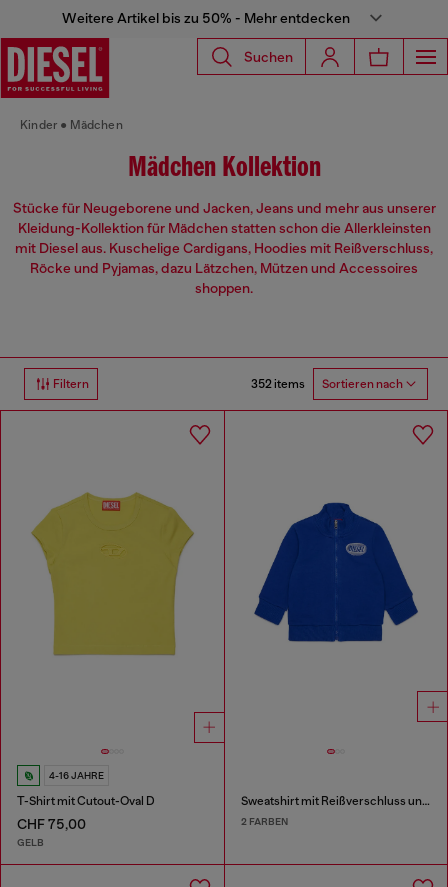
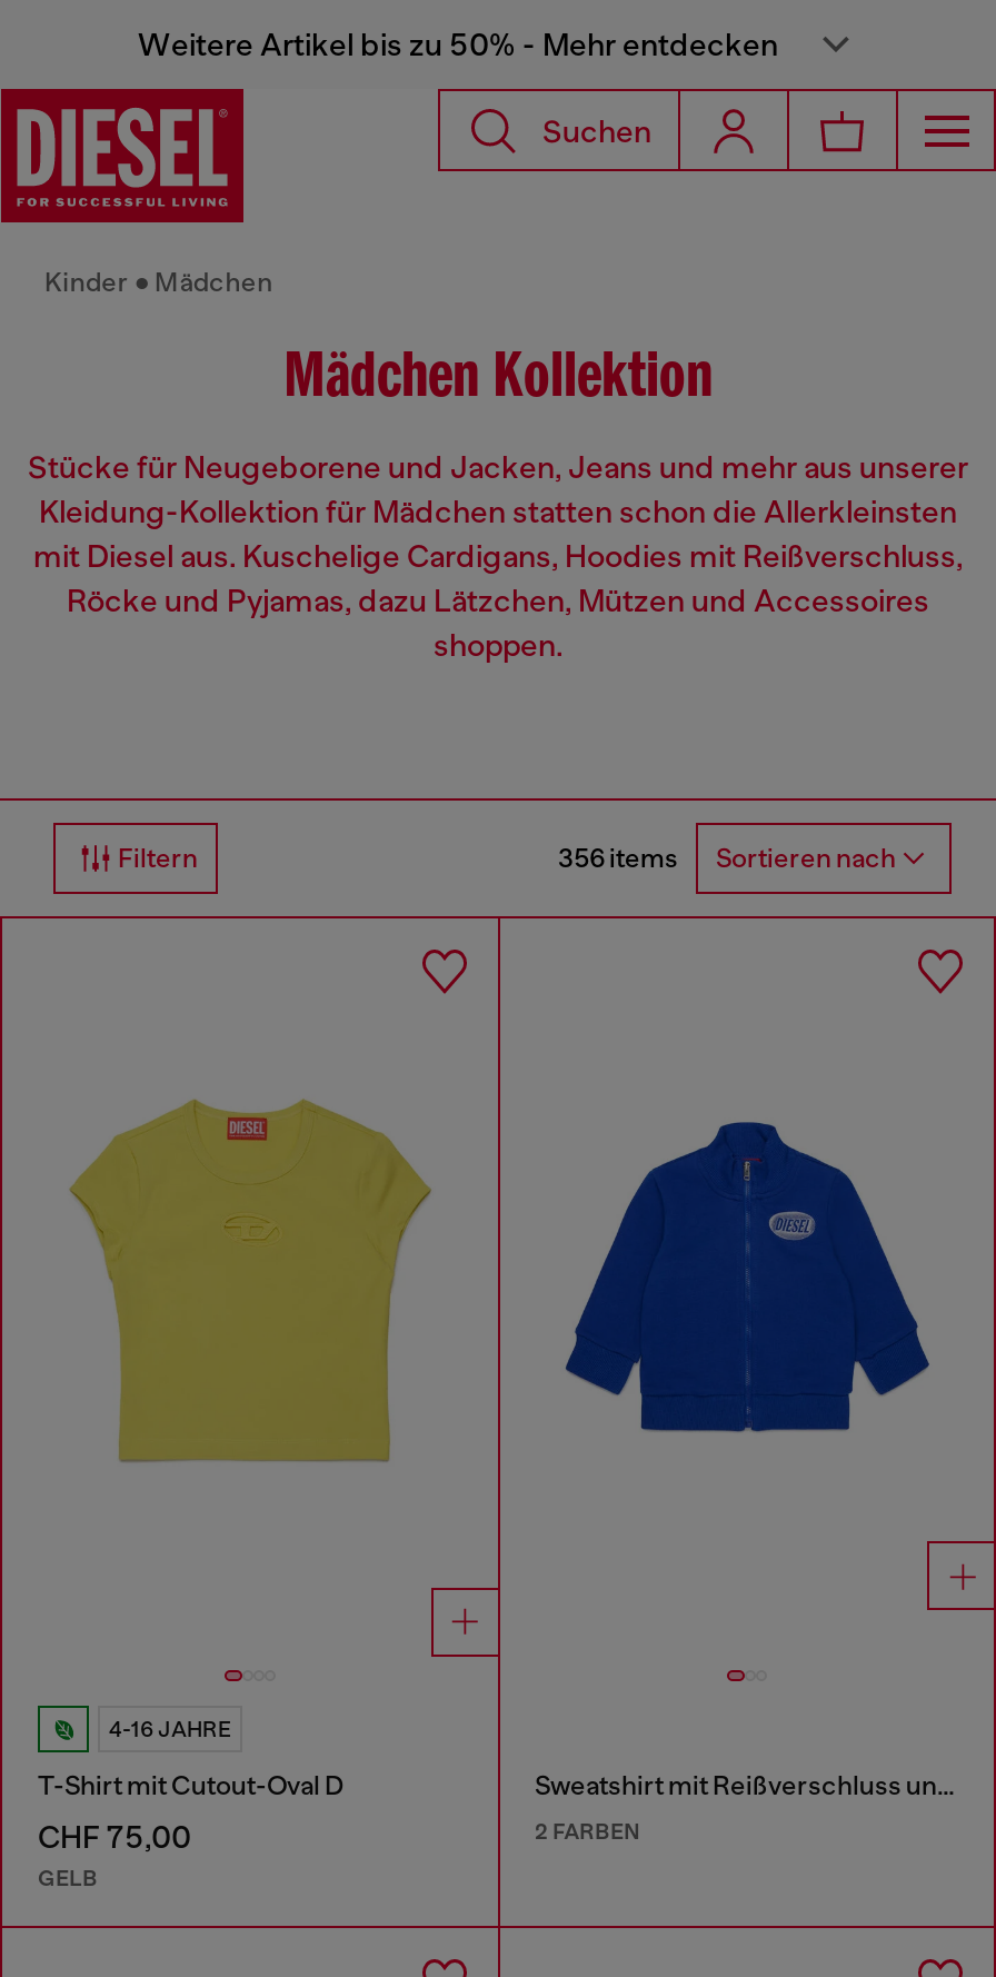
- 352 items Sortieren nach
+ 356 items Sortieren nach
